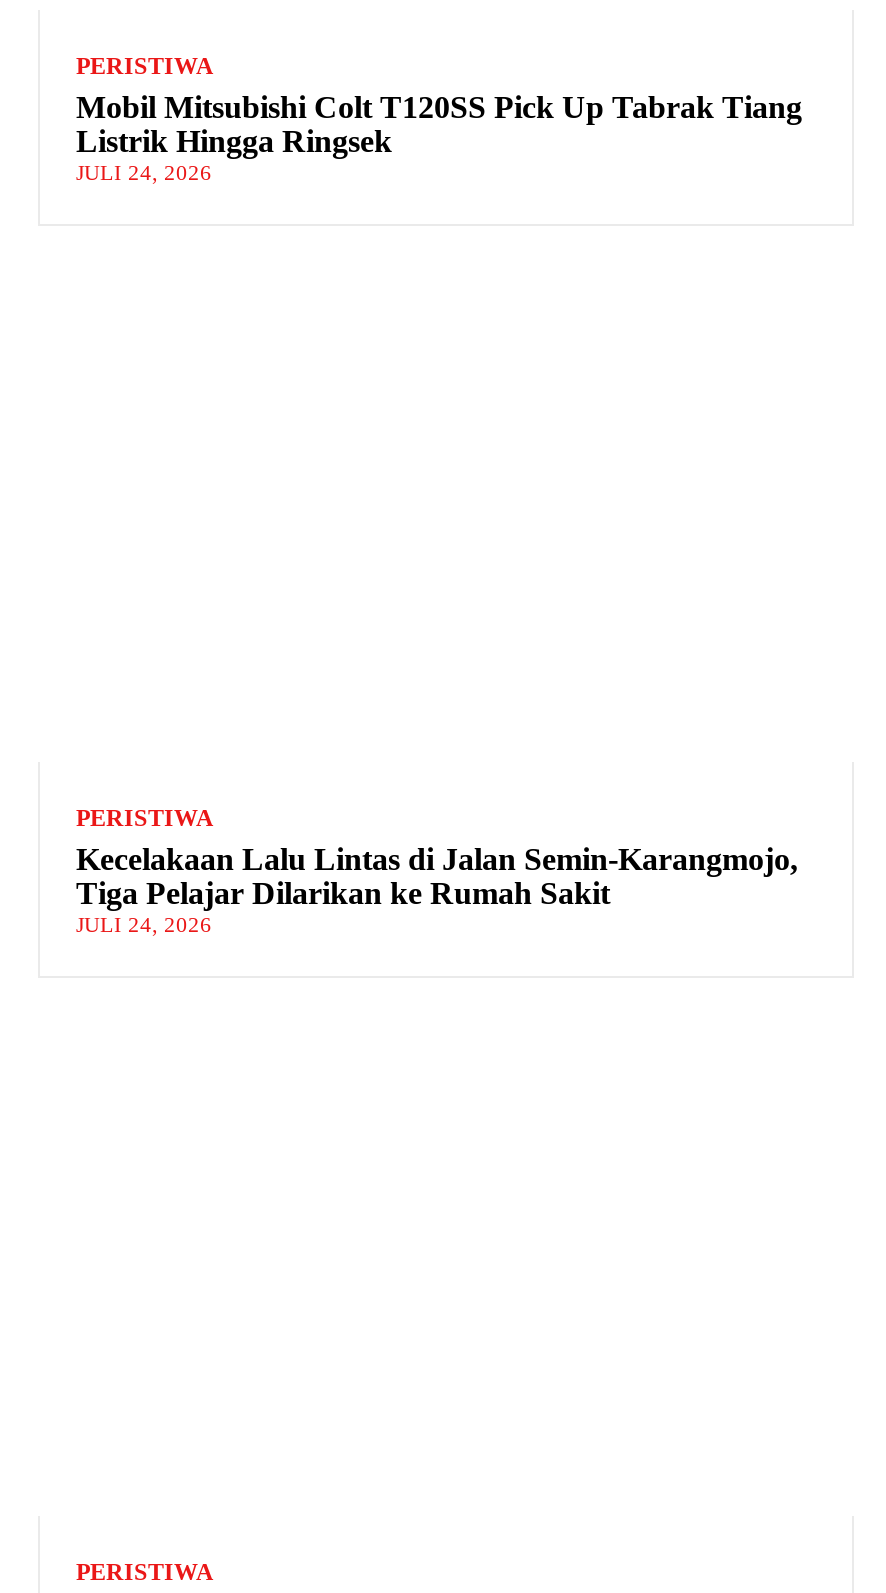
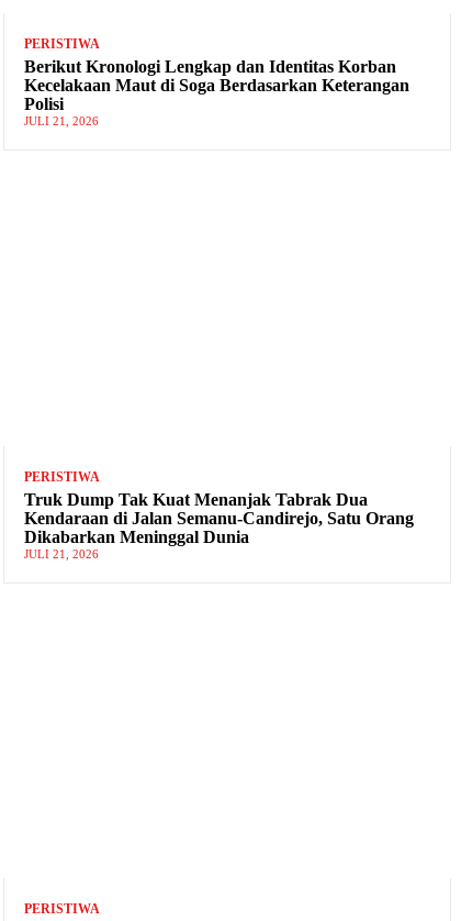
- Mobil Mitsubishi Colt T120SS Pick Up Tabrak Tiang
- Listrik Hingga Ringsek
- JULI 24, 2026
+ Berikut Kronologi Lengkap dan Identitas Korban
+ Kecelakaan Maut di Soga Berdasarkan Keterangan
+ Polisi
+ JULI 21, 2026

- Kecelakaan Lalu Lintas di Jalan Semin-Karangmojo,
- Tiga Pelajar Dilarikan ke Rumah Sakit
- JULI 24, 2026
+ Truk Dump Tak Kuat Menanjak Tabrak Dua
+ Kendaraan di Jalan Semanu-Candirejo, Satu Orang
+ Dikabarkan Meninggal Dunia
+ JULI 21, 2026
